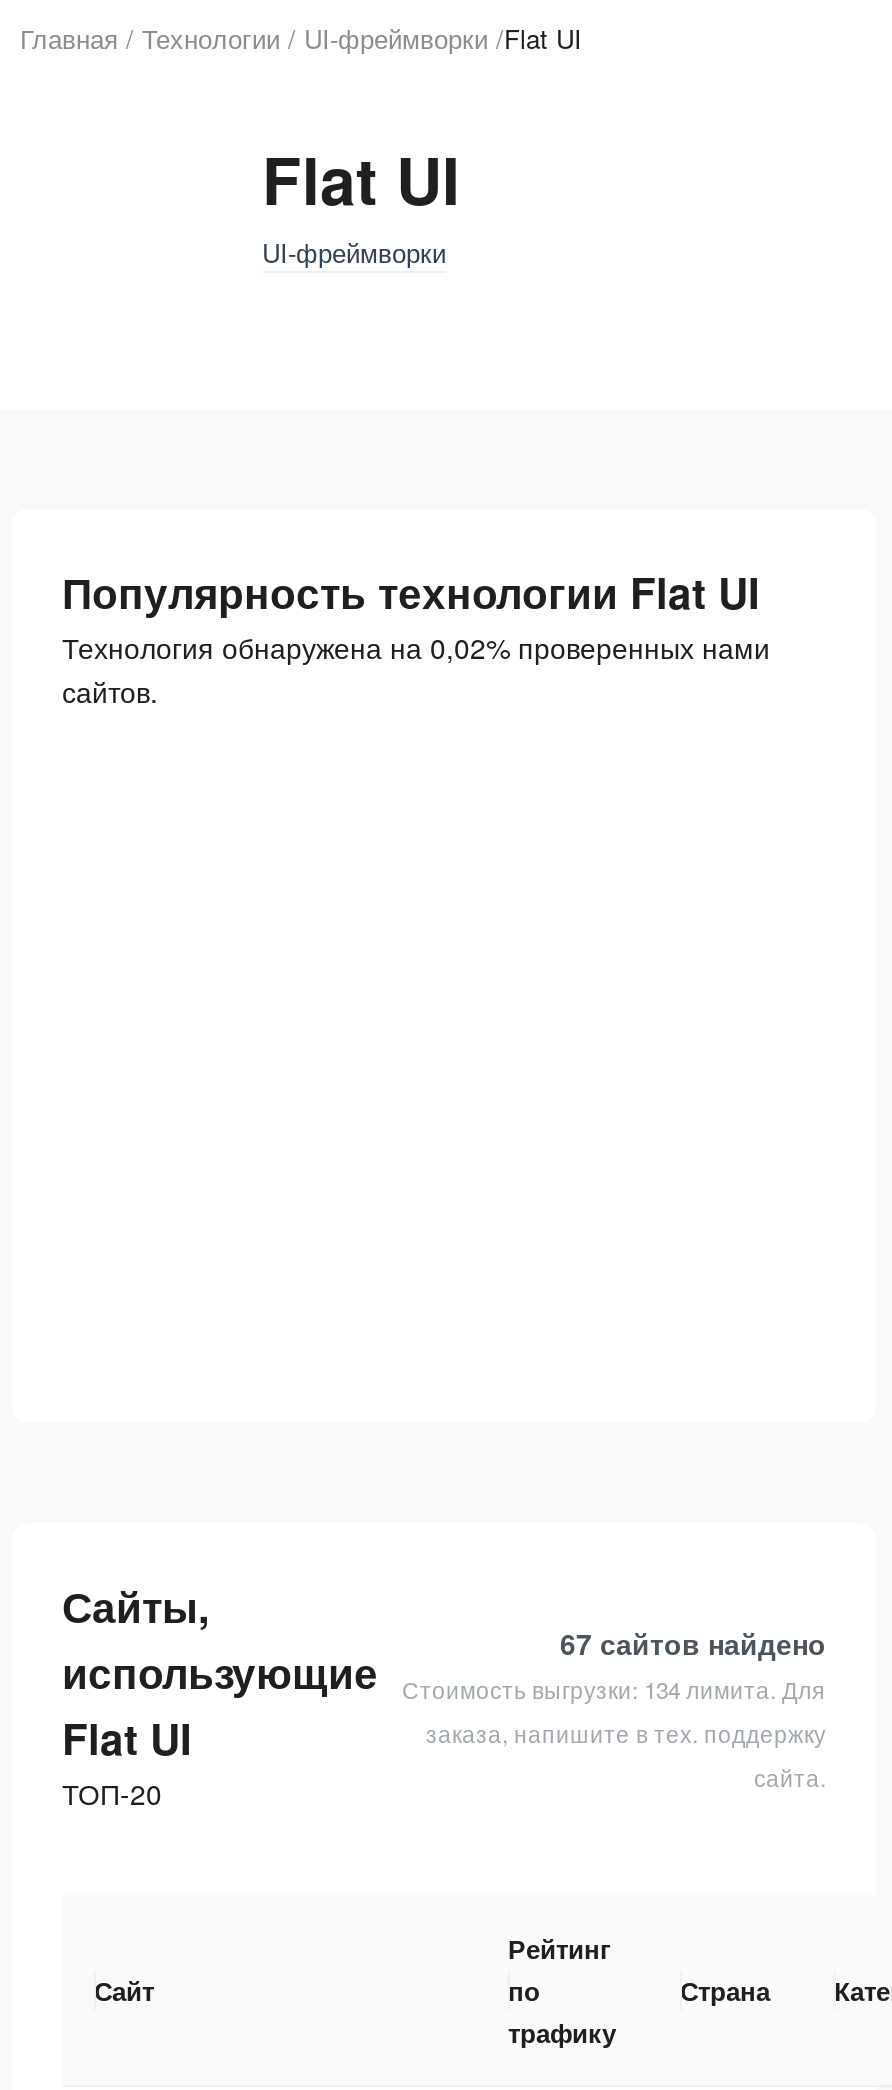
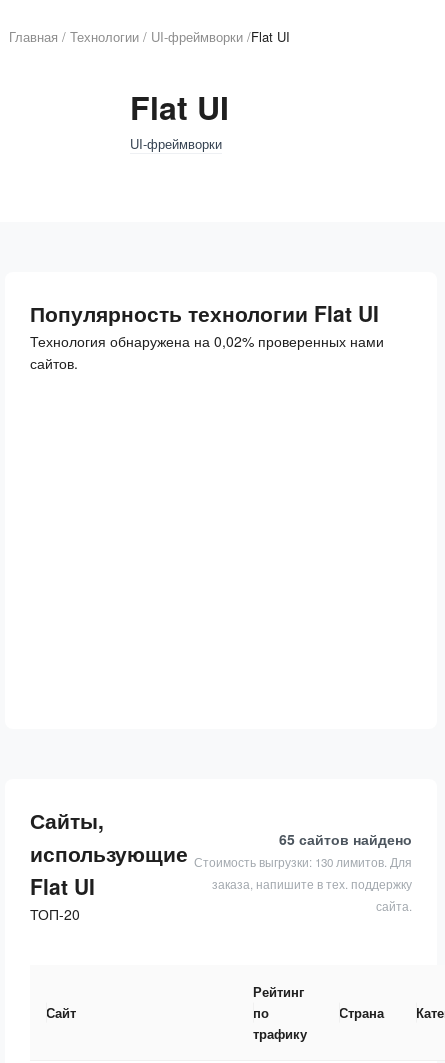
- 67 сайтов найдено
+ 65 сайтов найдено

- Стоимость выгрузки: 134 лимита. Для
+ Стоимость выгрузки: 130 лимитов. Для
